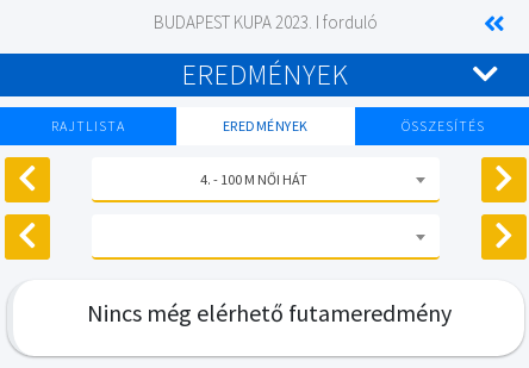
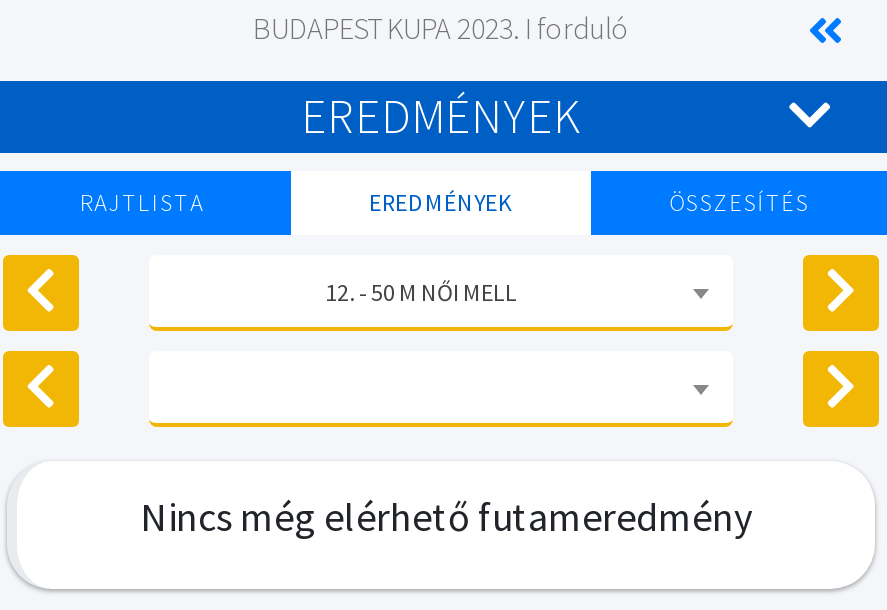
- 4. - 100 M NŐI HÁT
+ 12. - 50 M NŐI MELL
